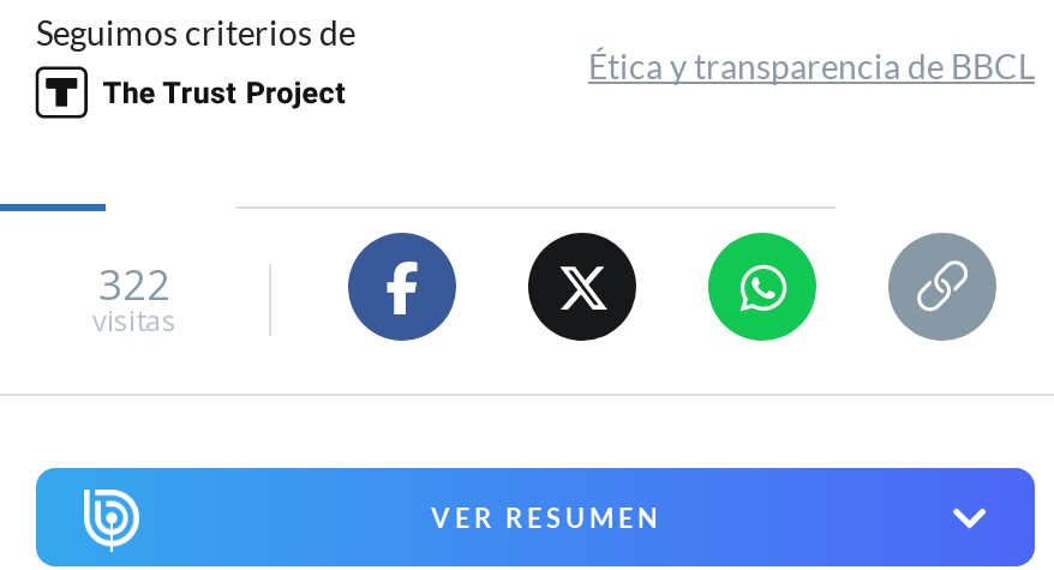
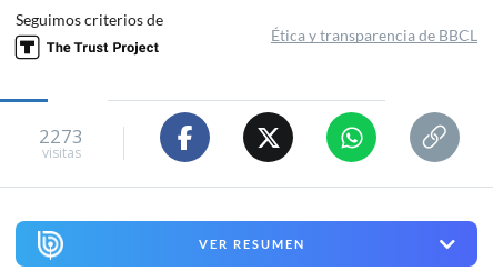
- 322
+ 2273
